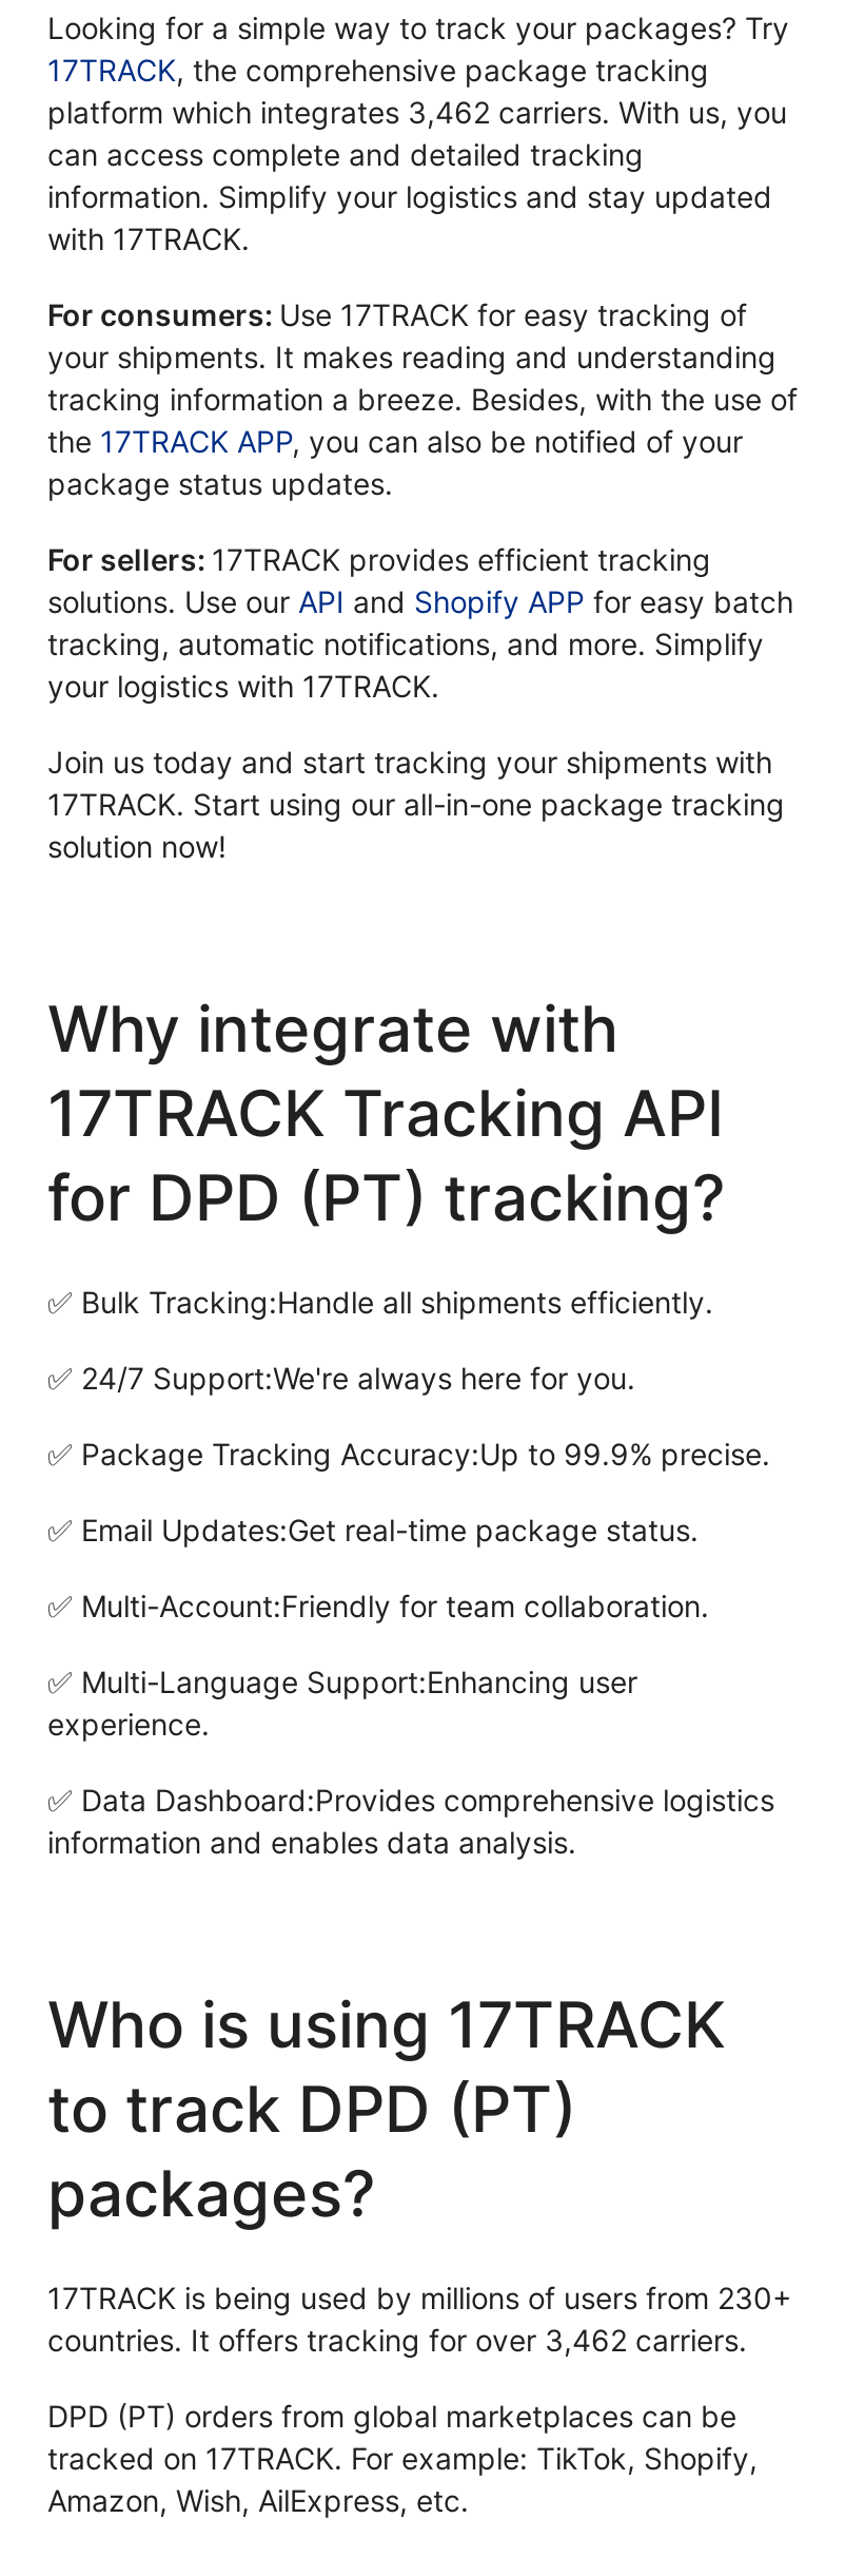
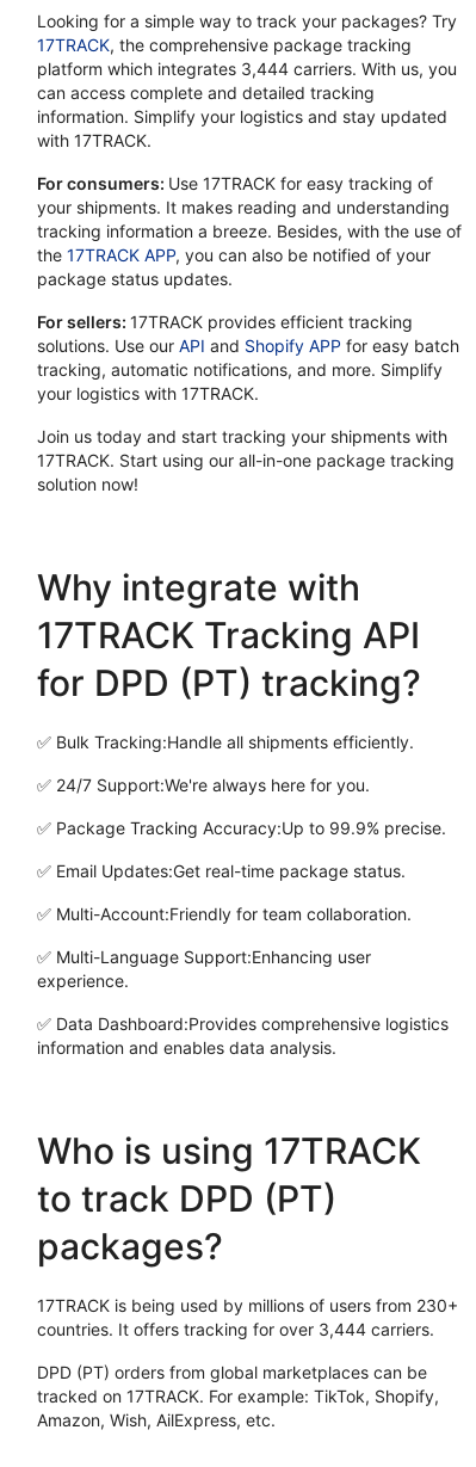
- platform which integrates 3,462 carriers. With us, you
+ platform which integrates 3,444 carriers. With us, you

- countries. It offers tracking for over 3,462 carriers.
+ countries. It offers tracking for over 3,444 carriers.
